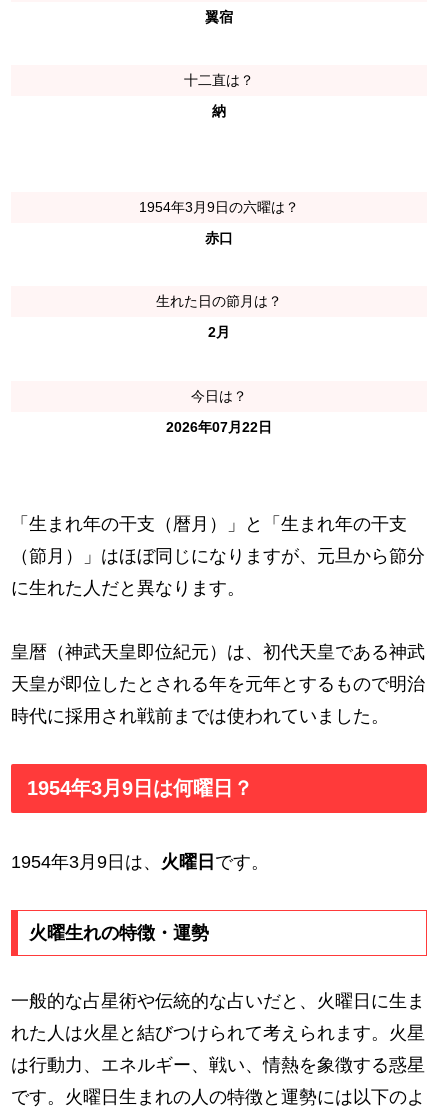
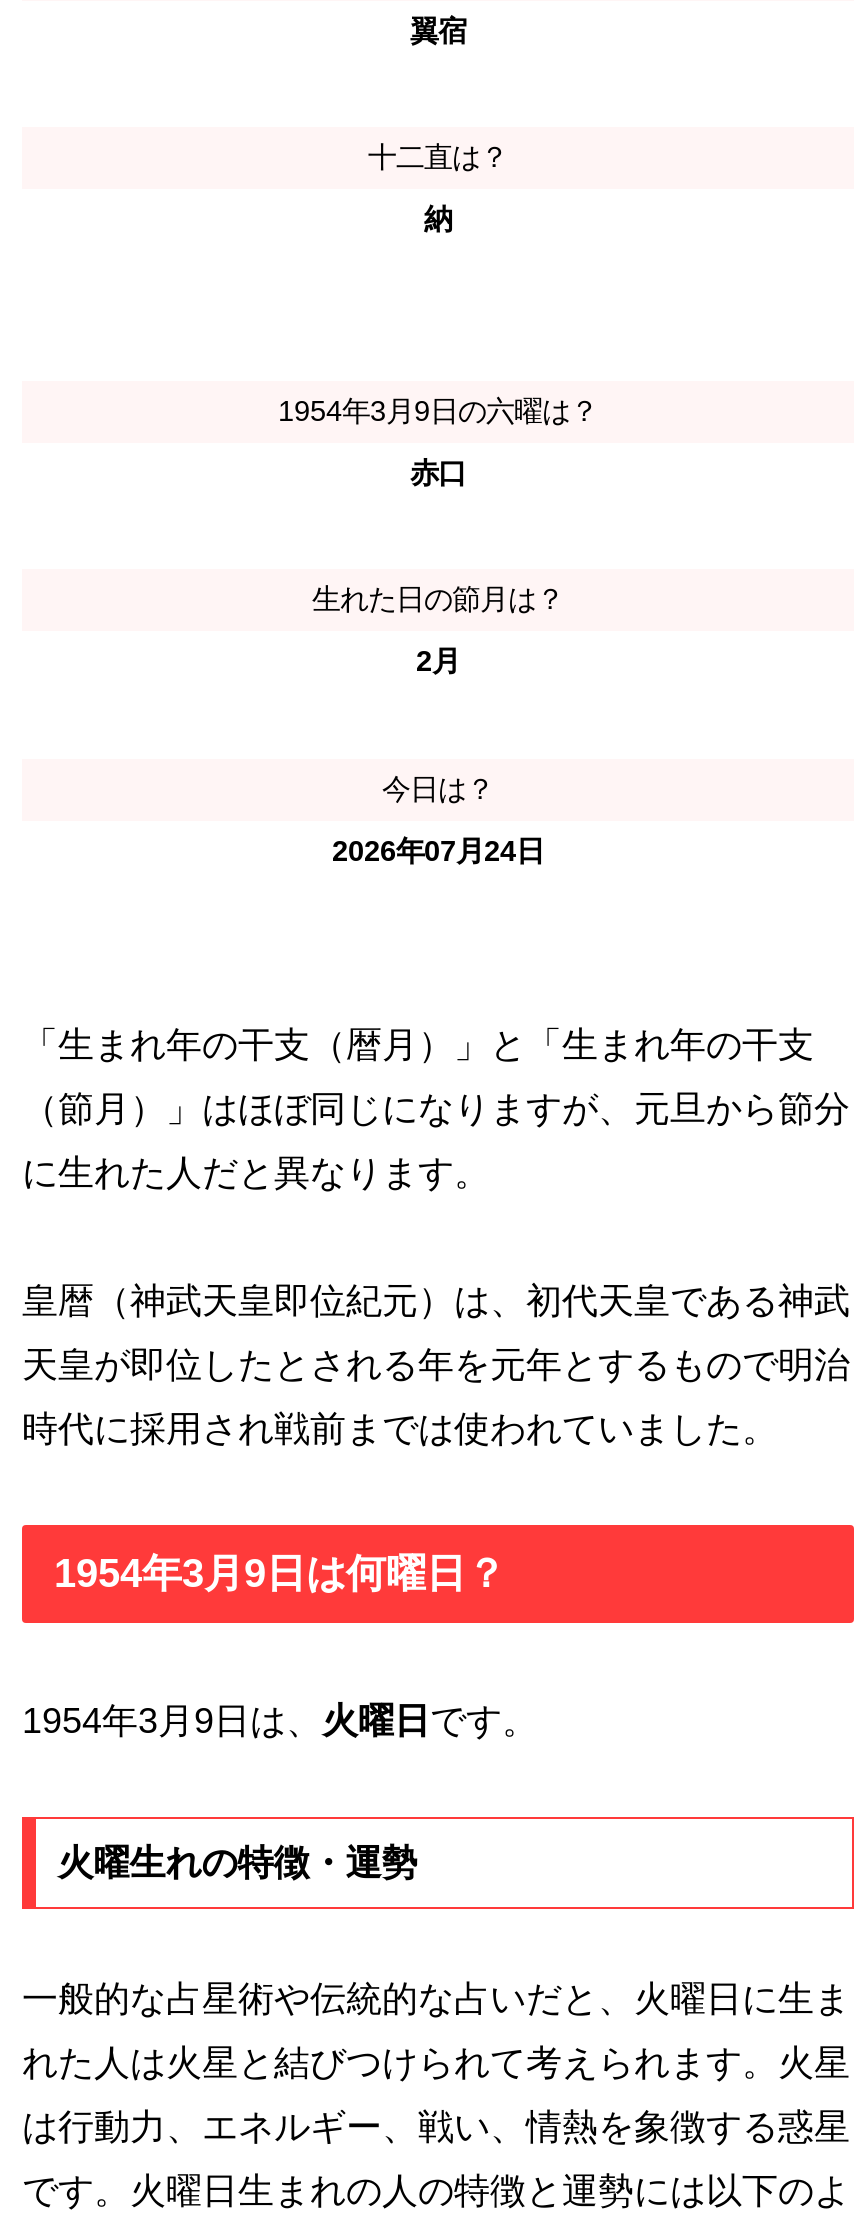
- 2026年07月22日
+ 2026年07月24日
